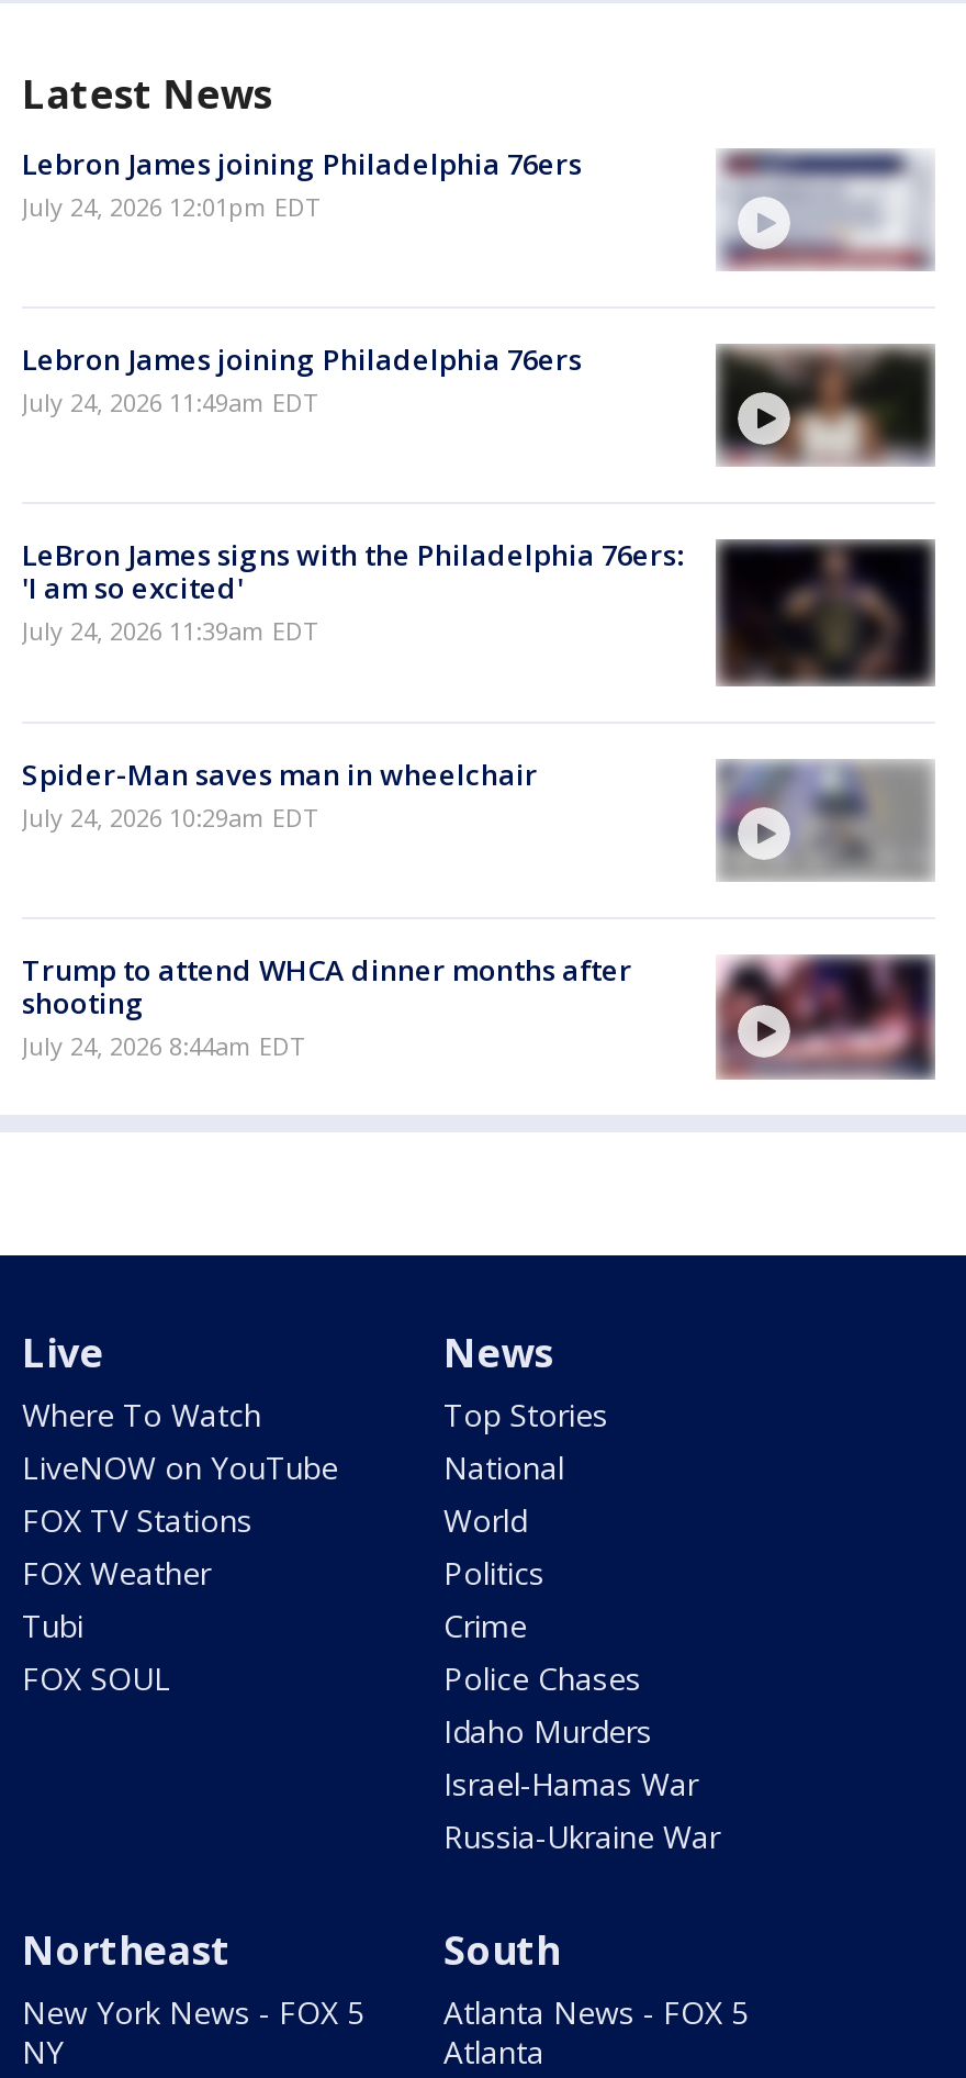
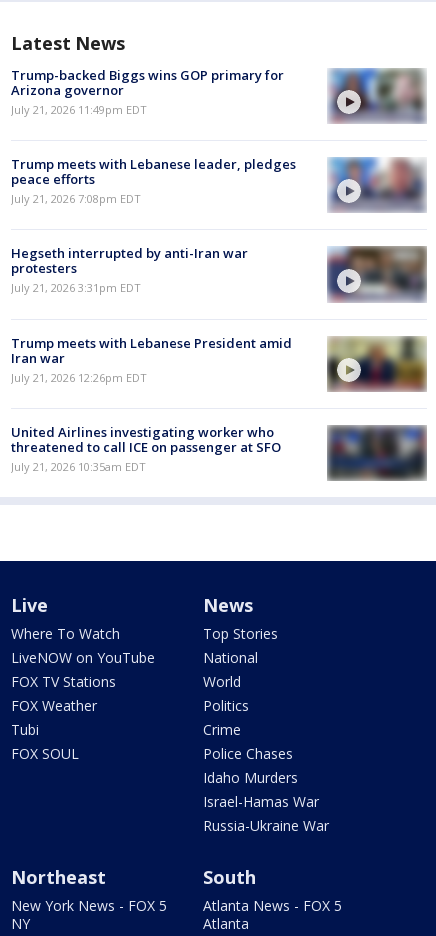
- Lebron James joining Philadelphia 76ers
- July 24, 2026 12:01pm EDT
+ Trump-backed Biggs wins GOP primary for
+ Arizona governor
+ July 21, 2026 11:49pm EDT

- [image]
+ [image]

- Lebron James joining Philadelphia 76ers
- July 24, 2026 11:49am EDT
+ Trump meets with Lebanese leader, pledges
+ peace efforts
+ July 21, 2026 7:08pm EDT

- [image]
+ [image]

- LeBron James signs with the Philadelphia 76ers:
- 'I am so excited'
- July 24, 2026 11:39am EDT
+ Hegseth interrupted by anti-Iran war
+ protesters
+ July 21, 2026 3:31pm EDT

- [image]
+ [image]

- Spider-Man saves man in wheelchair
- July 24, 2026 10:29am EDT
+ Trump meets with Lebanese President amid
+ Iran war
+ July 21, 2026 12:26pm EDT

- [image]
+ [image]

- Trump to attend WHCA dinner months after
- shooting
- July 24, 2026 8:44am EDT
+ United Airlines investigating worker who
+ threatened to call ICE on passenger at SFO
+ July 21, 2026 10:35am EDT

- [image]
+ [image]
